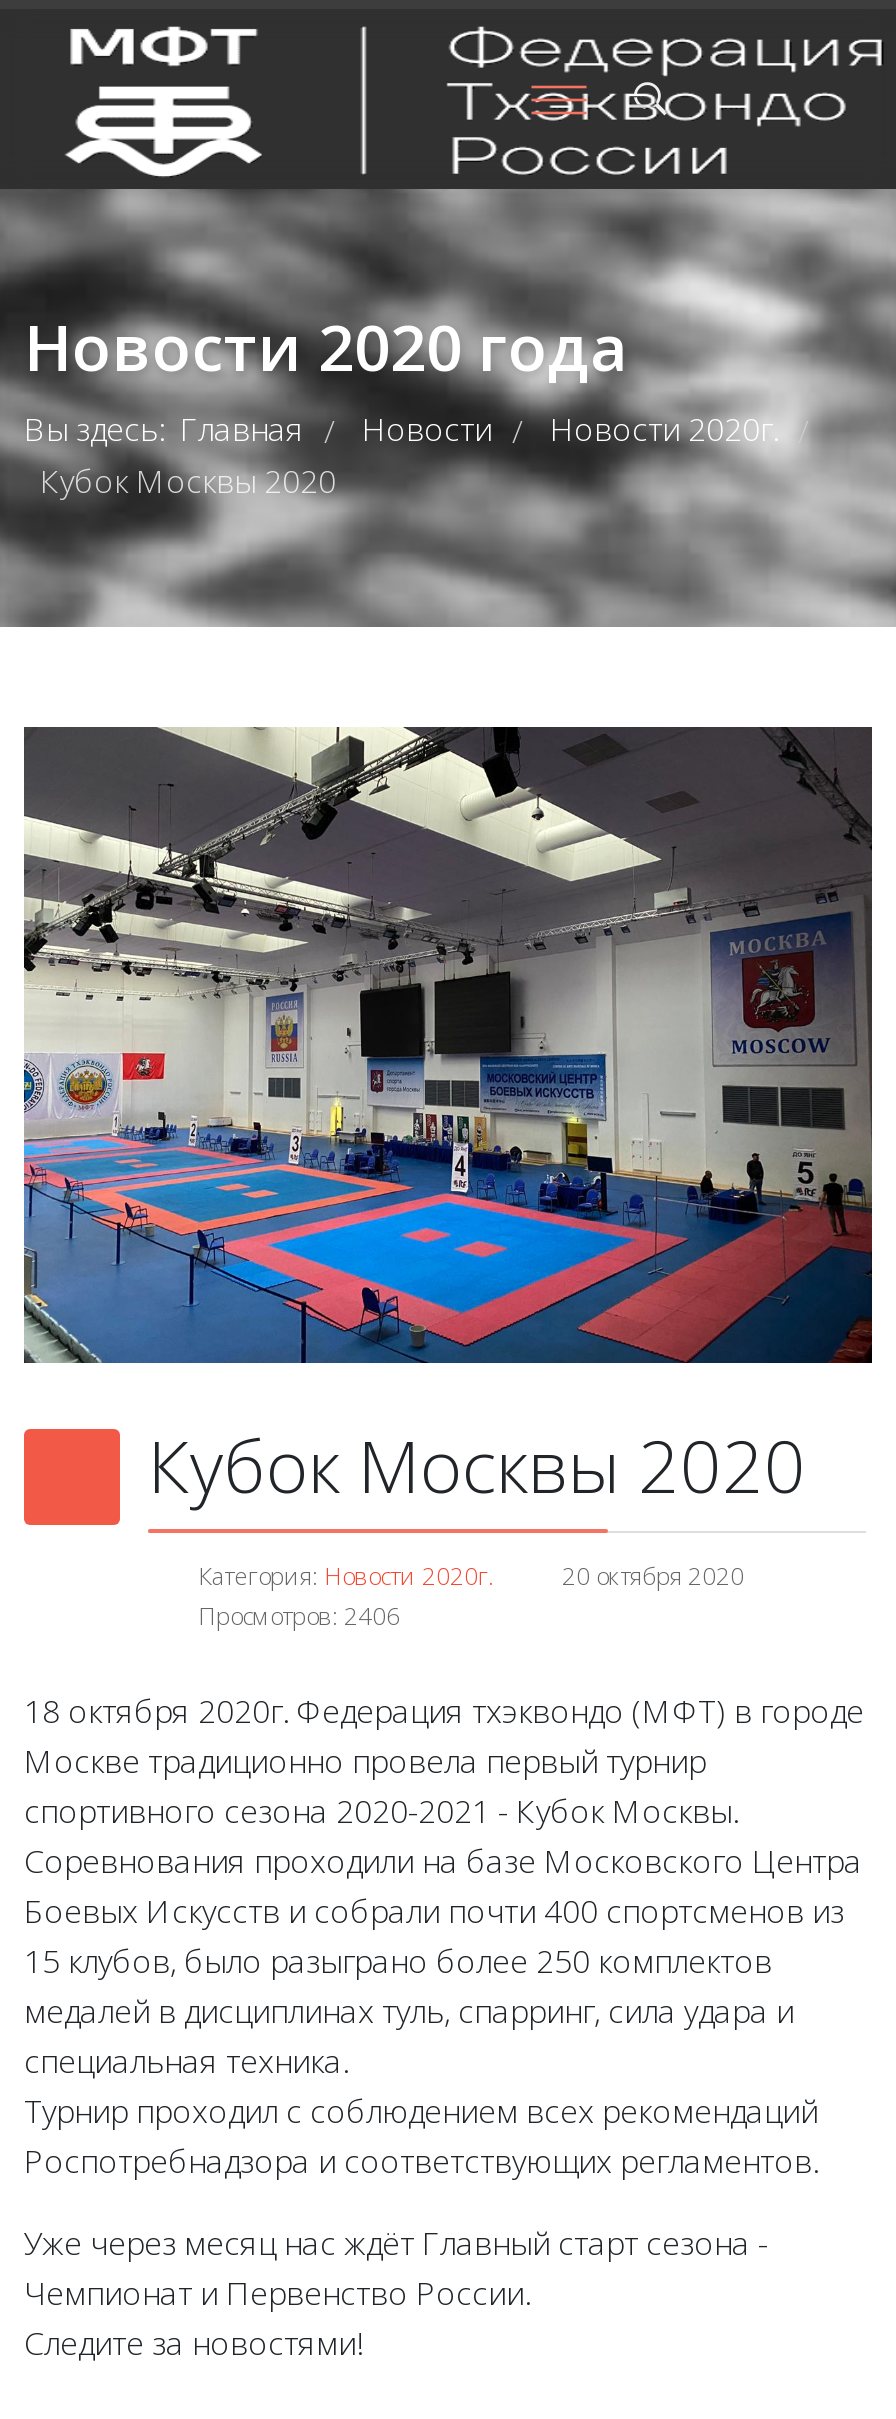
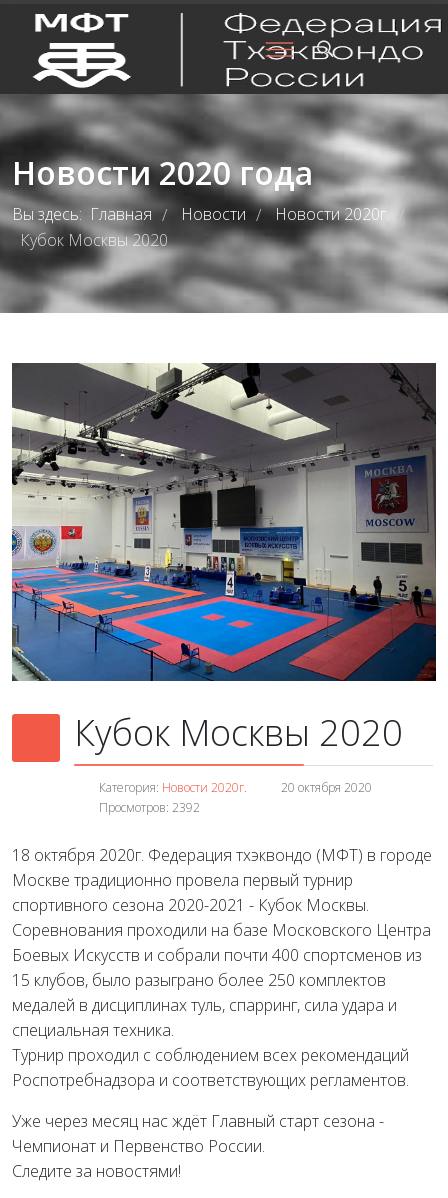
- Просмотров: 2406
+ Просмотров: 2392
